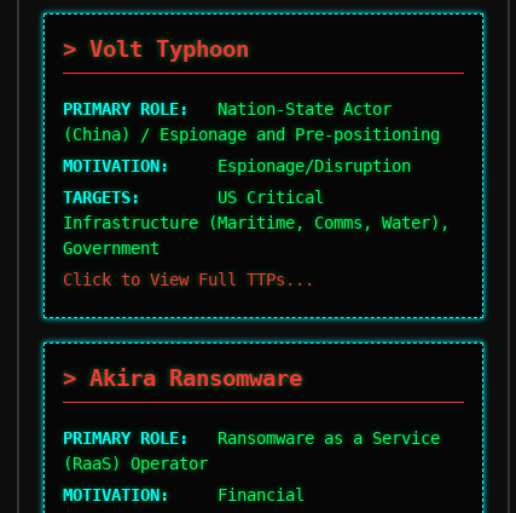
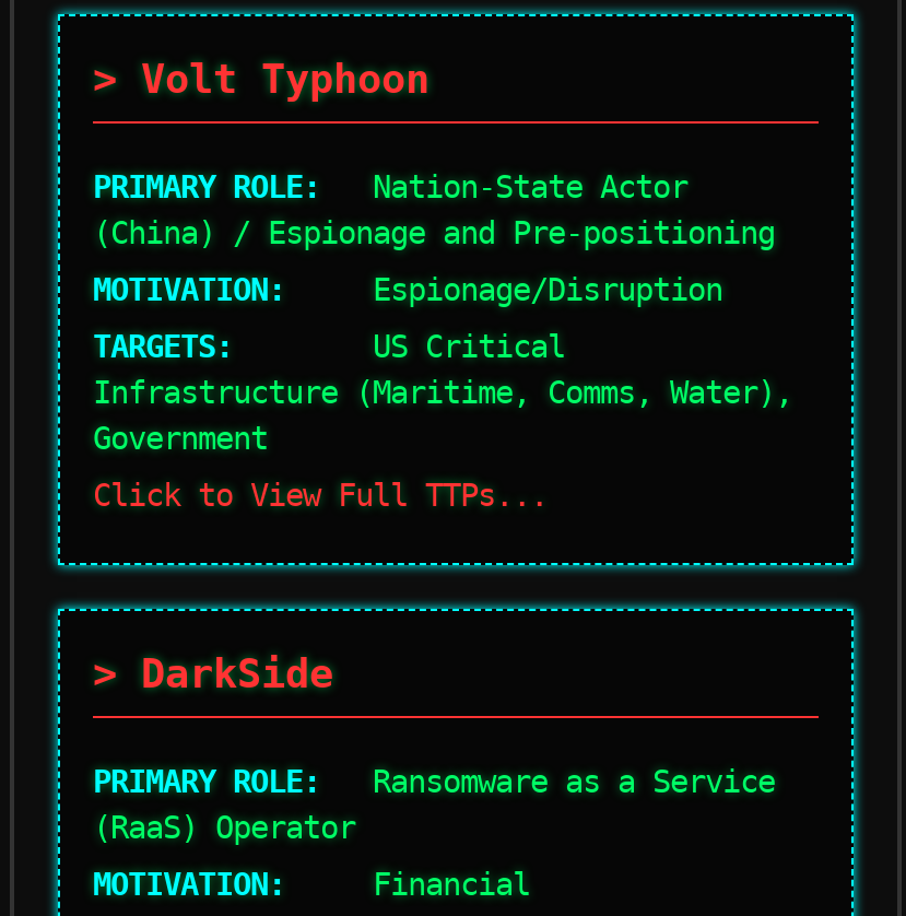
- > Akira Ransomware
+ > DarkSide
